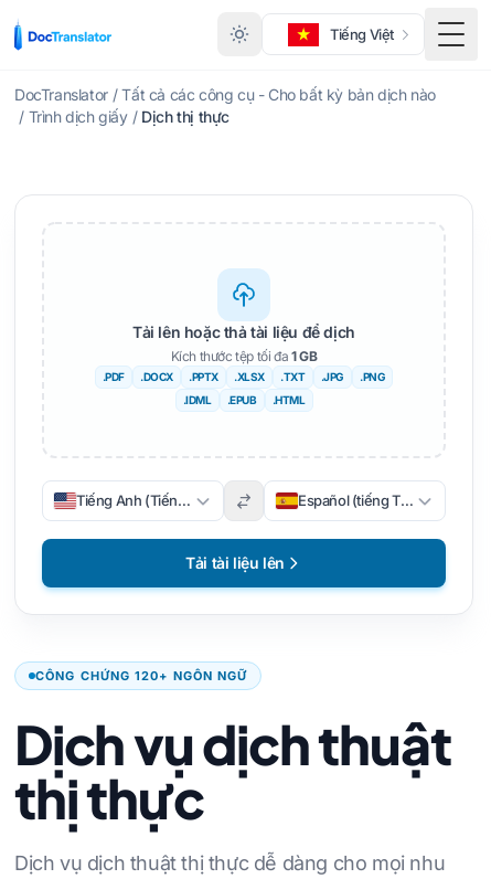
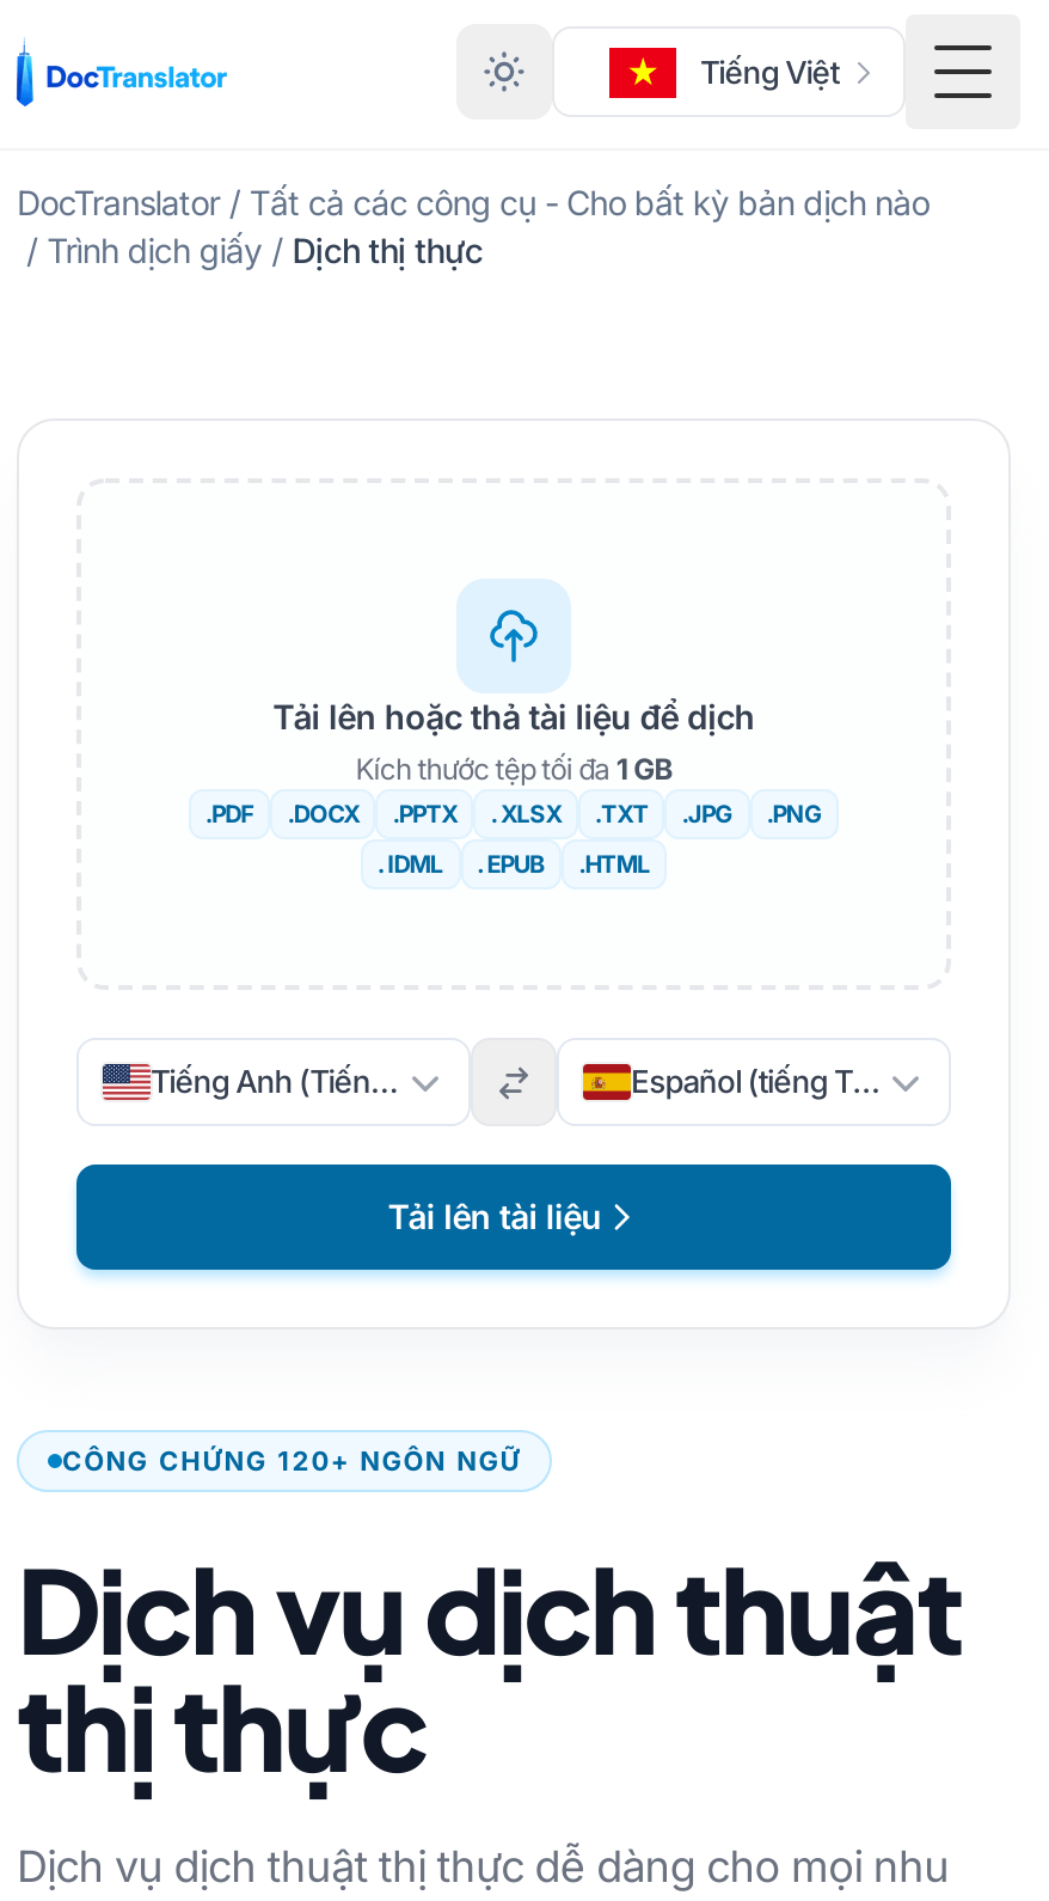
- .XLSX
+ . XLSX

- Tải tài liệu lên
+ Tải lên tài liệu
